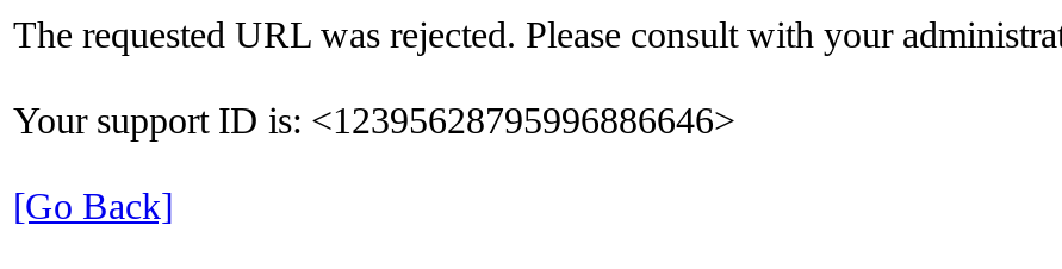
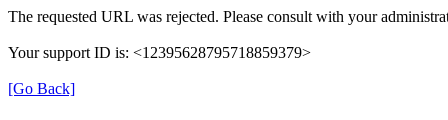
- Your support ID is: <12395628795996886646>
+ Your support ID is: <12395628795718859379>
